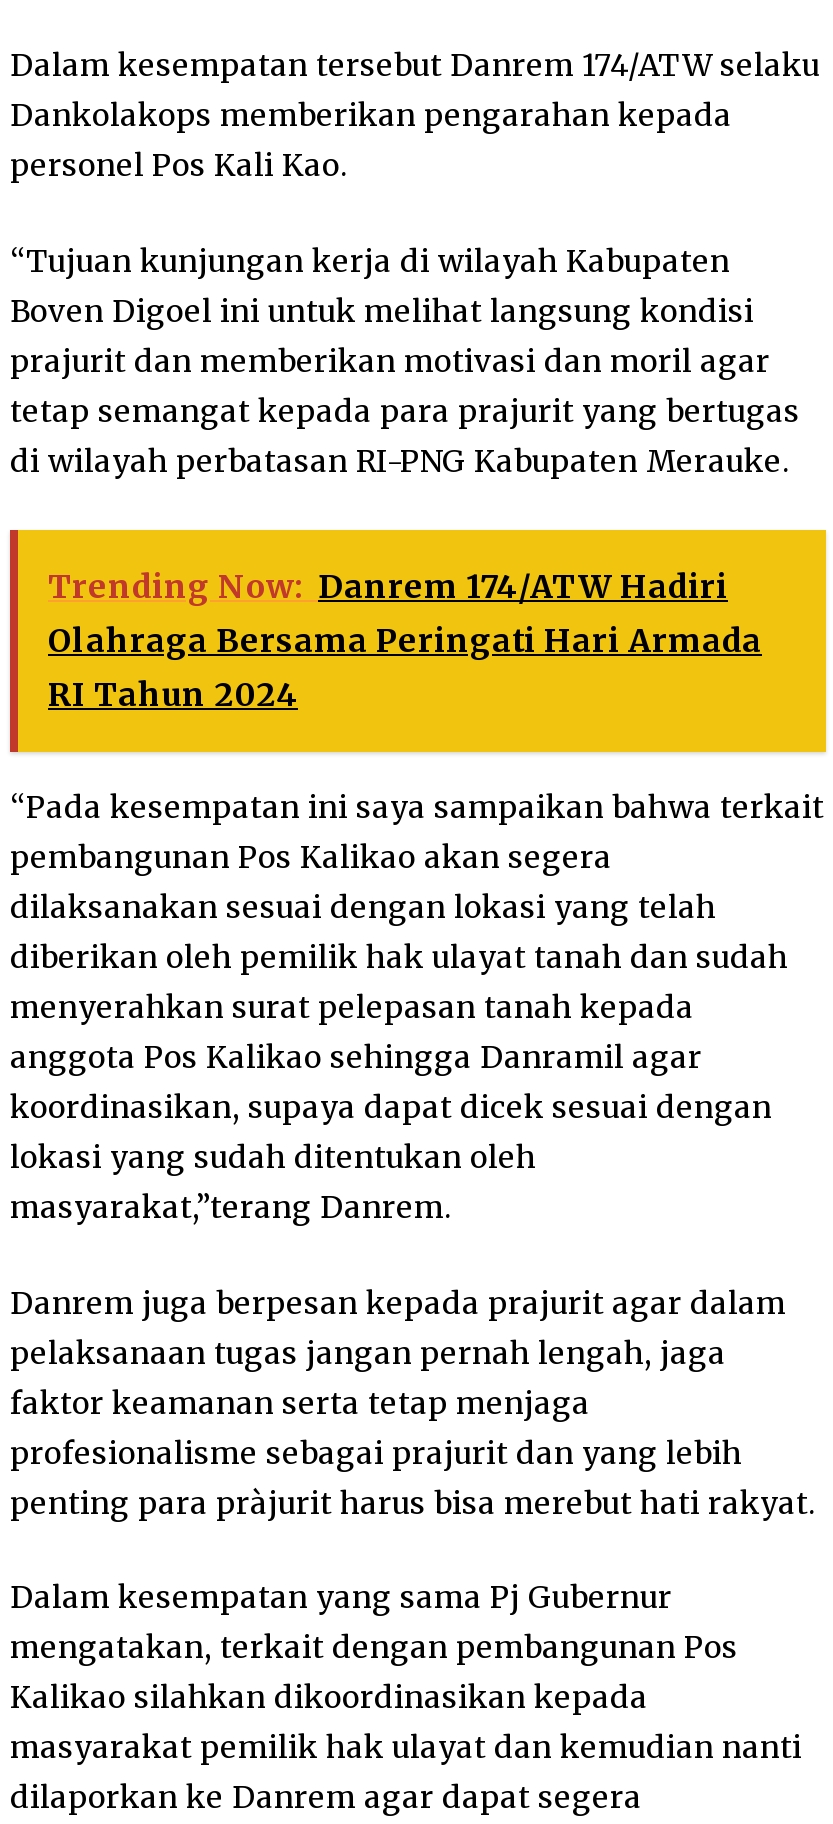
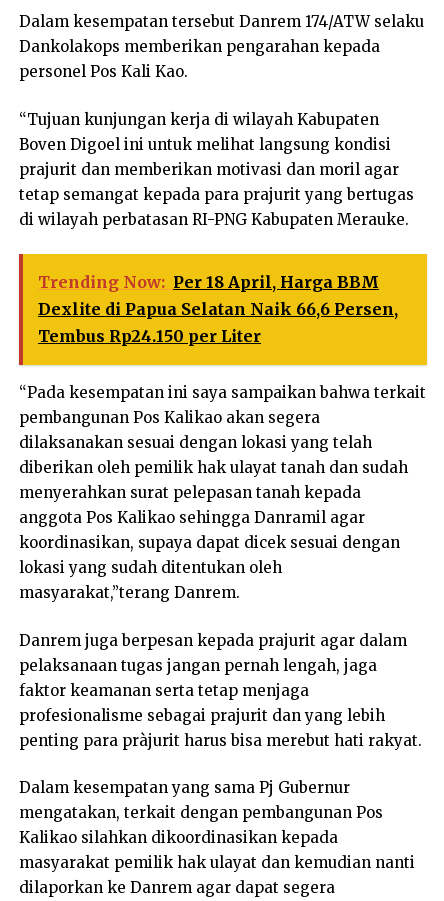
- Trending Now: Danrem 174/ATW Hadiri
- Olahraga Bersama Peringati Hari Armada
- RI Tahun 2024
+ Trending Now: Per 18 April, Harga BBM
+ Dexlite di Papua Selatan Naik 66,6 Persen,
+ Tembus Rp24.150 per Liter
